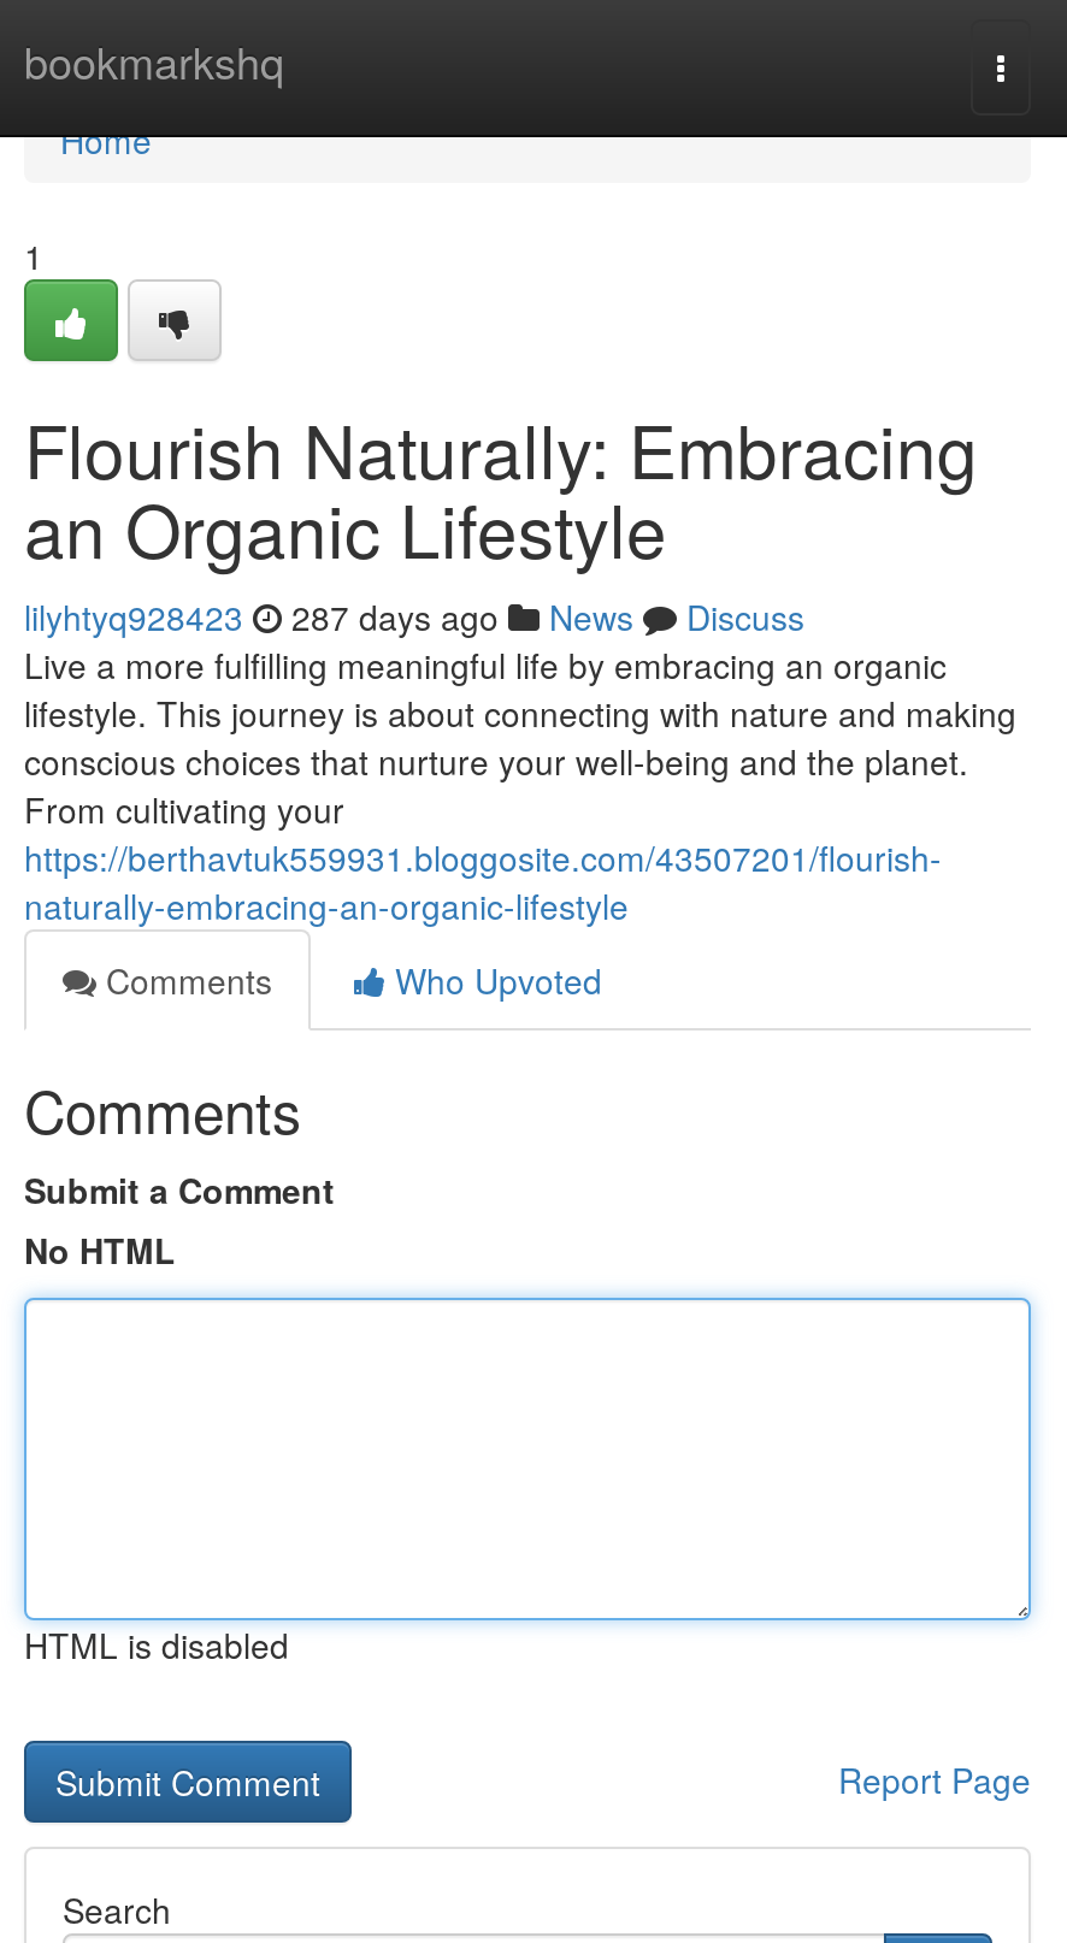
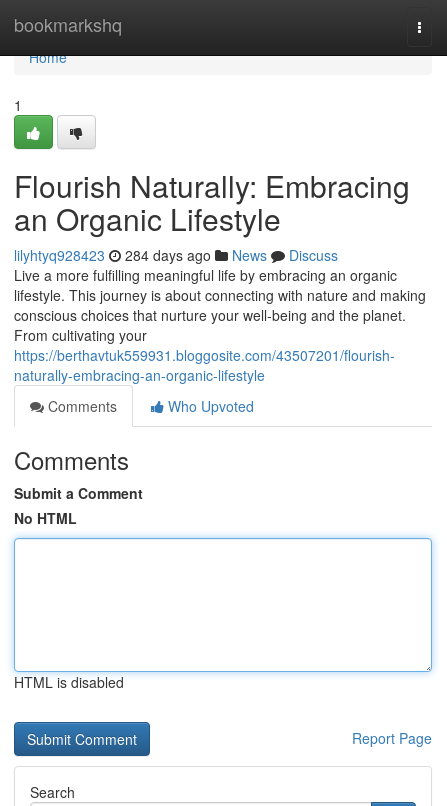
- lilyhtyq928423 287 days ago News Discuss
+ lilyhtyq928423 284 days ago News Discuss
